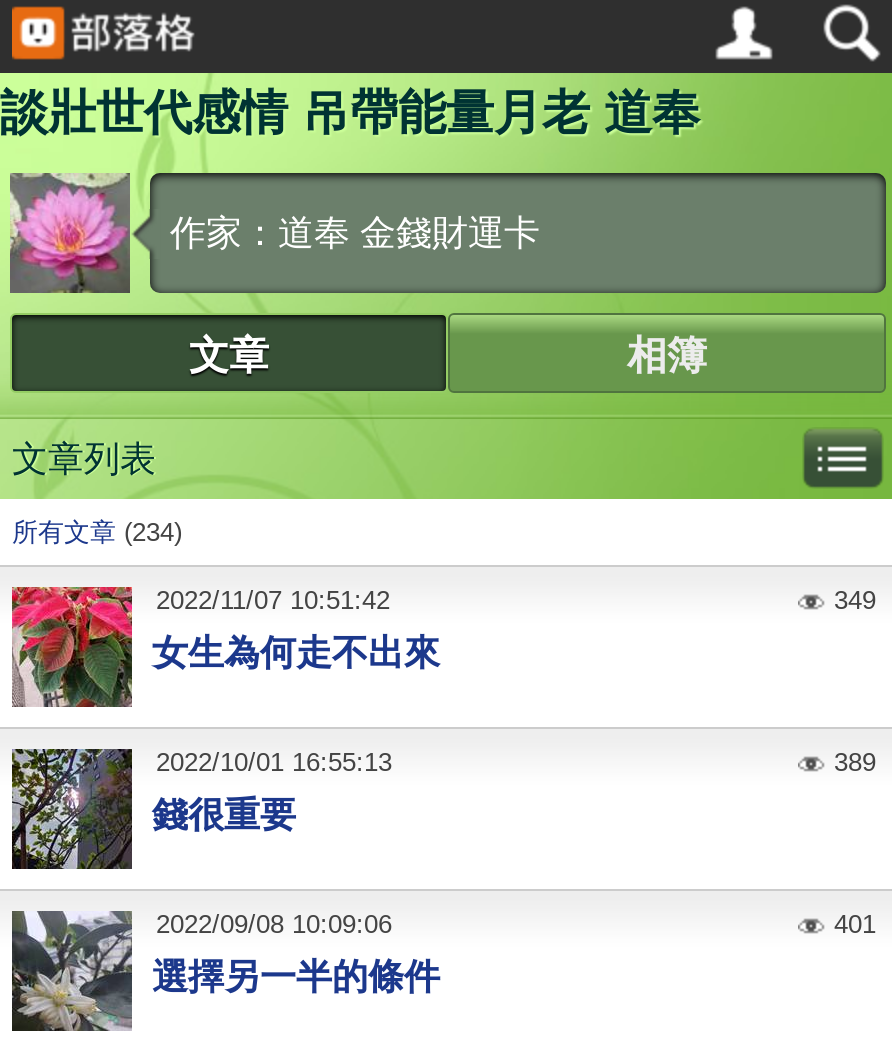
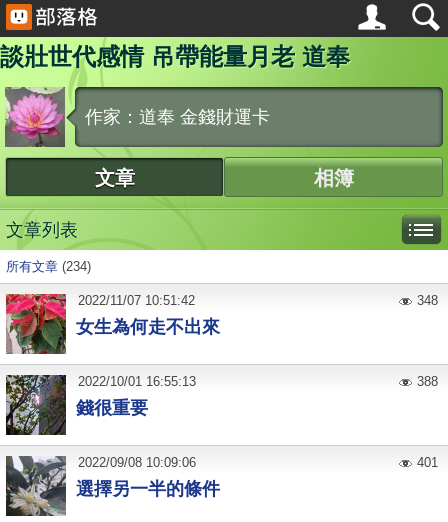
- 349
+ 348

- 389
+ 388
